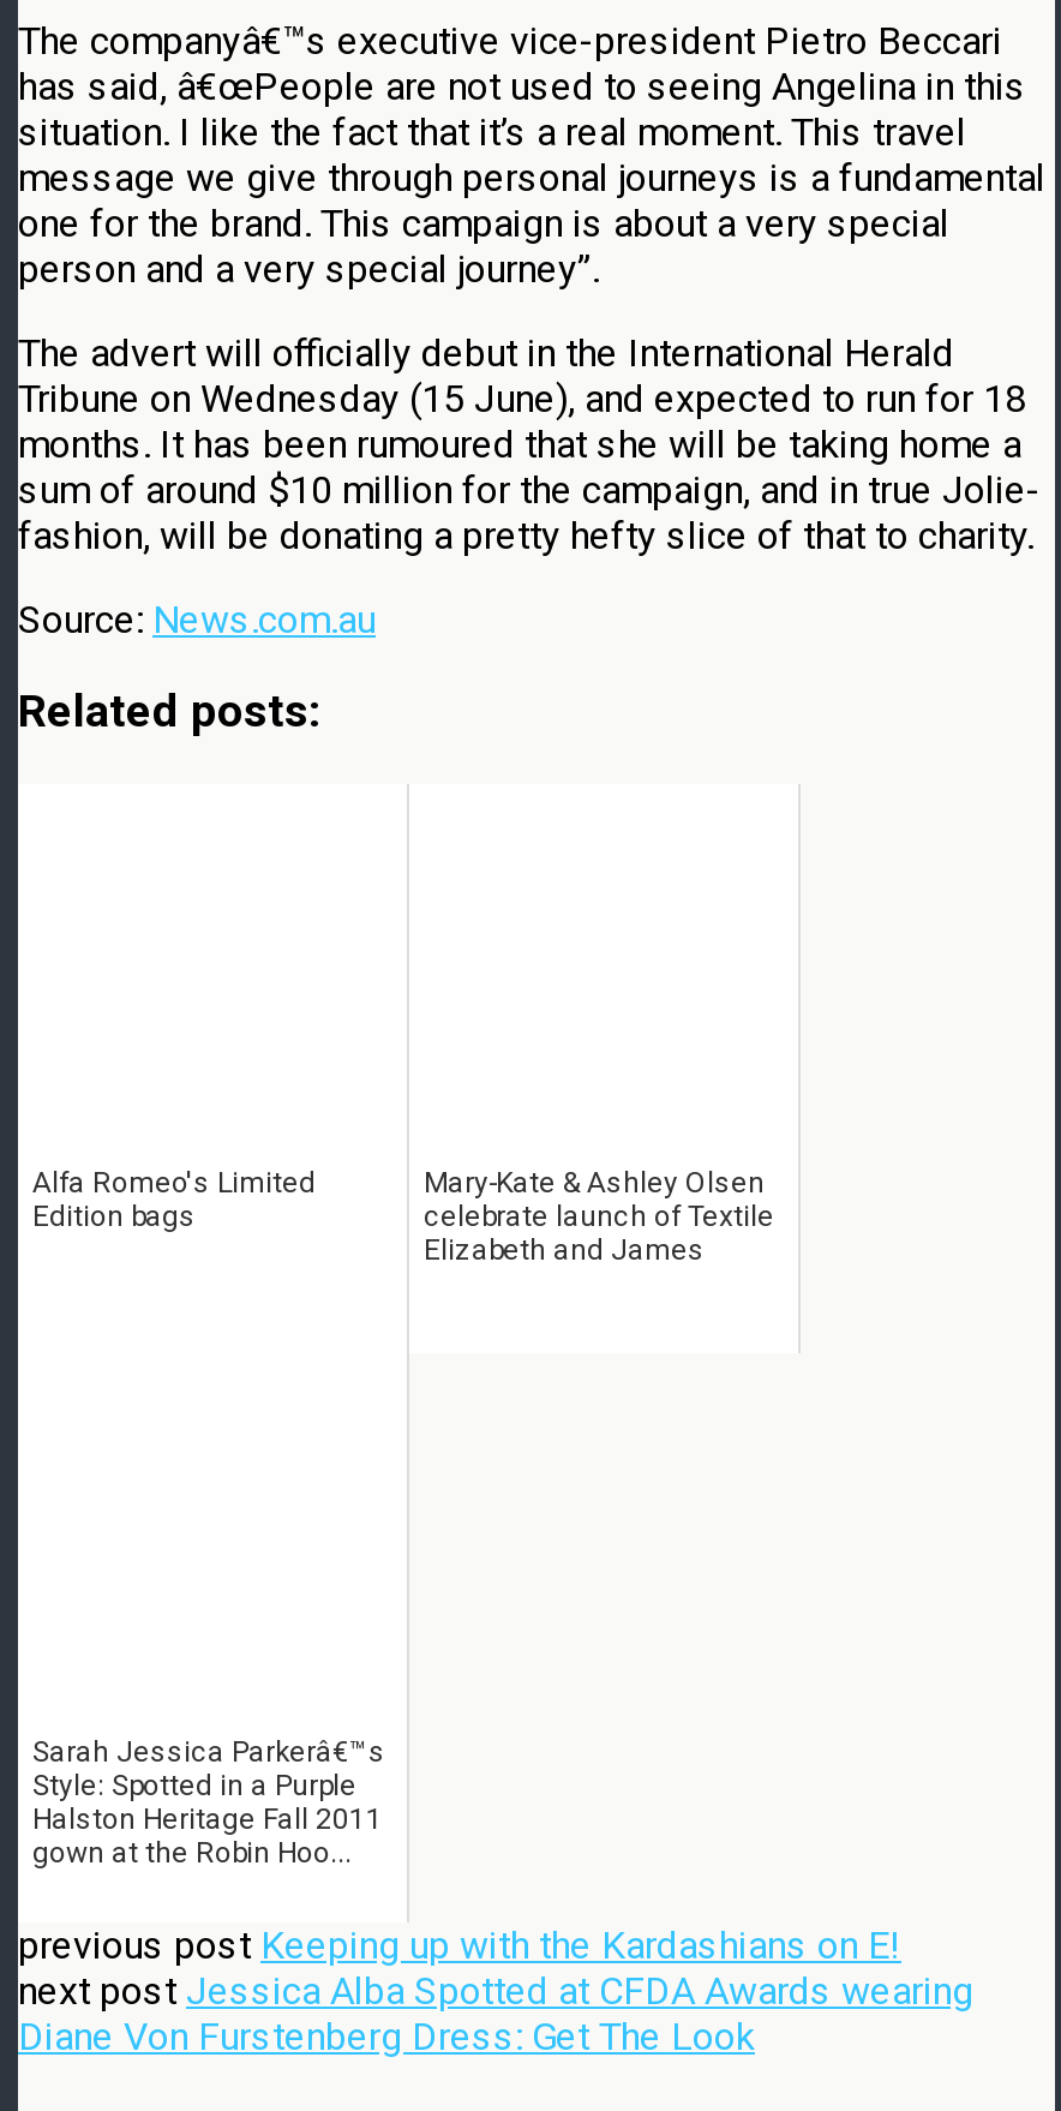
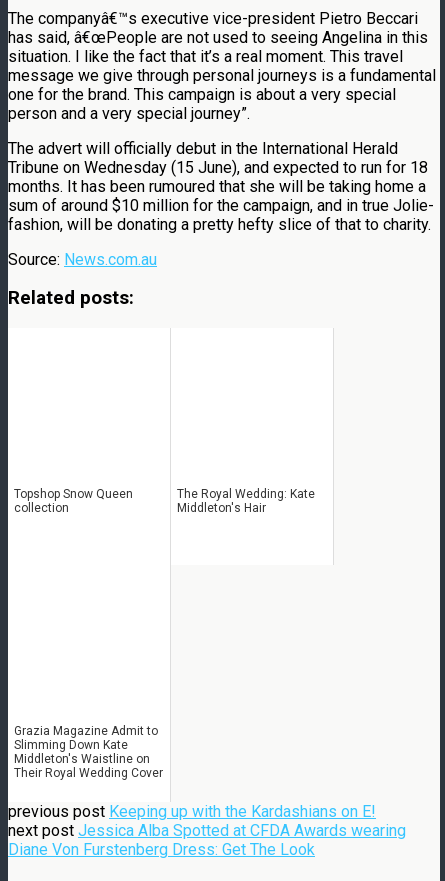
- Alfa Romeo's Limited
- Edition bags
+ Topshop Snow Queen
+ collection

- Mary-Kate & Ashley Olsen
- celebrate launch of Textile
- Elizabeth and James
+ The Royal Wedding: Kate
+ Middleton's Hair

- Sarah Jessica Parkerâ€™s
- Style: Spotted in a Purple
- Halston Heritage Fall 2011
- gown at the Robin Hoo...
+ Grazia Magazine Admit to
+ Slimming Down Kate
+ Middleton's Waistline on
+ Their Royal Wedding Cover
